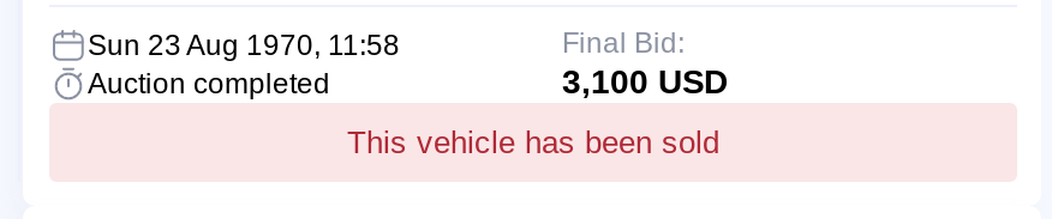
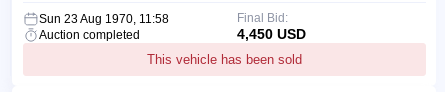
- 3,100 USD
+ 4,450 USD
